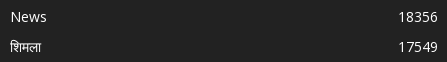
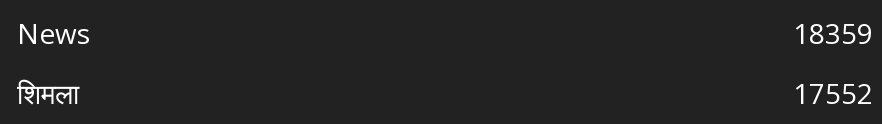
- 18356
+ 18359

- 17549
+ 17552
